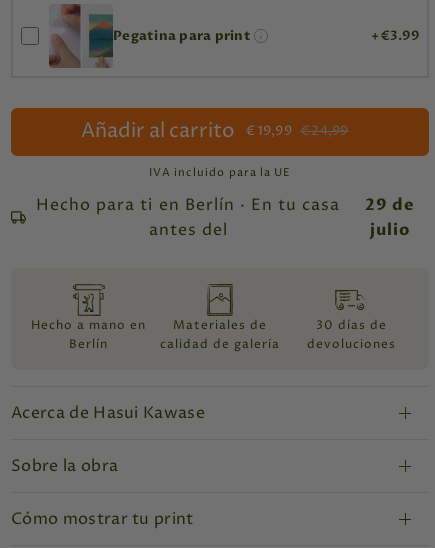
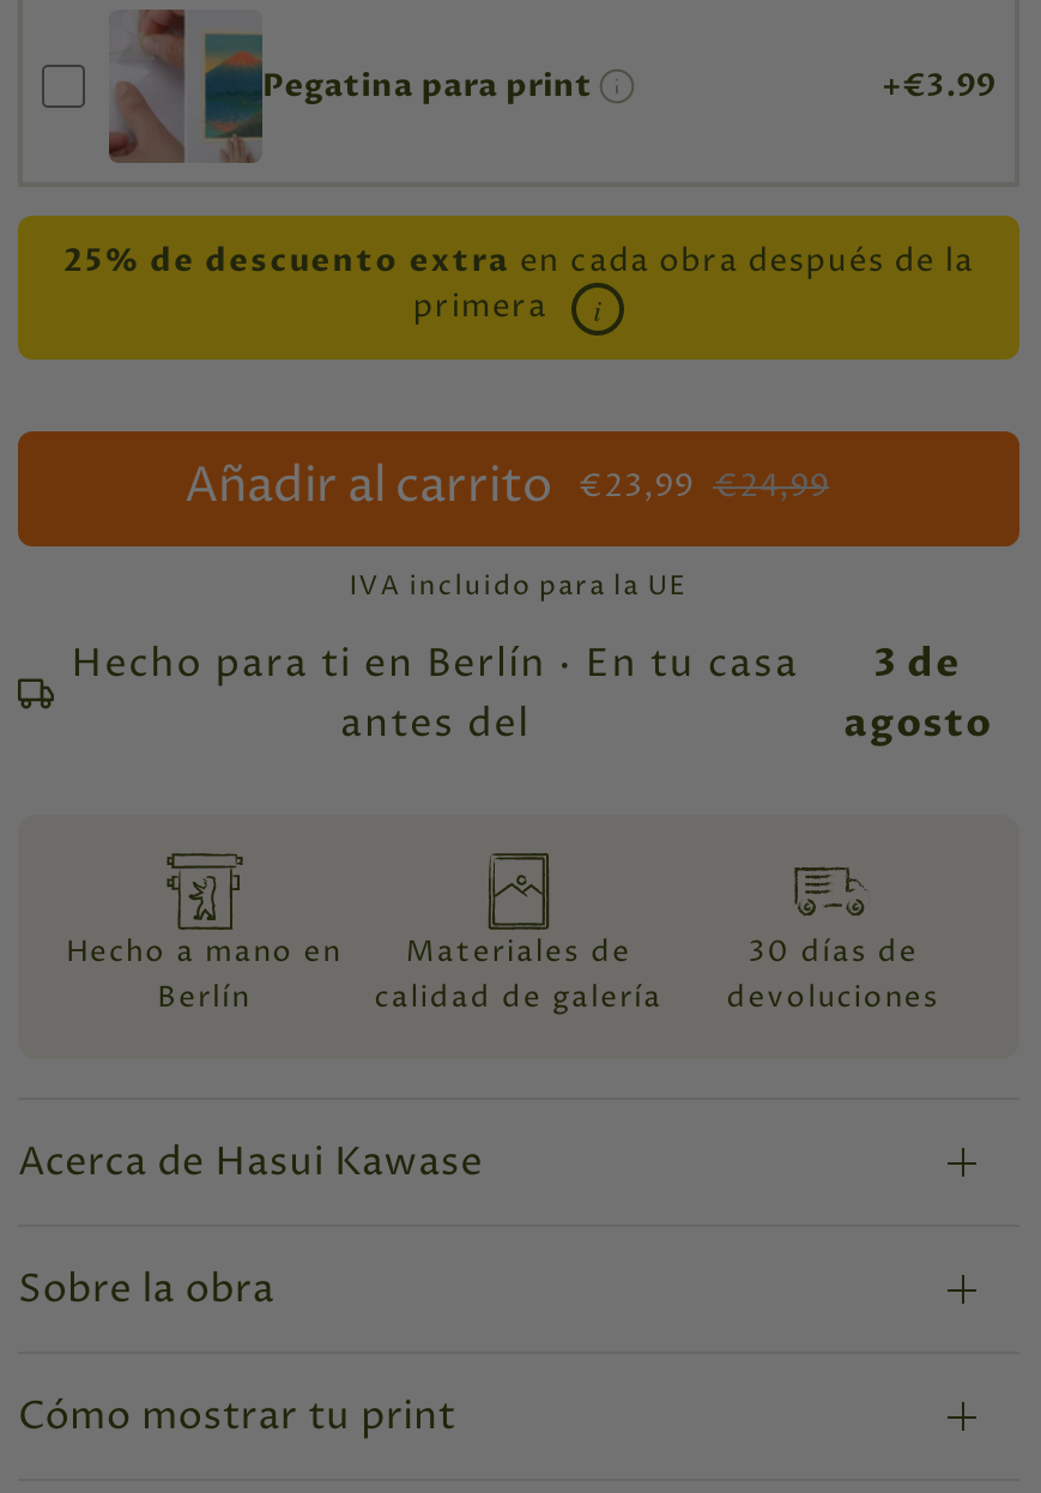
- Añadir al carrito €19,99 €24,99
+ 25% de descuento extra en cada obra después de la
+ primera
+ i
+ Añadir al carrito €23,99 €24,99

- 29 de
- julio
+ 3 de
+ agosto
